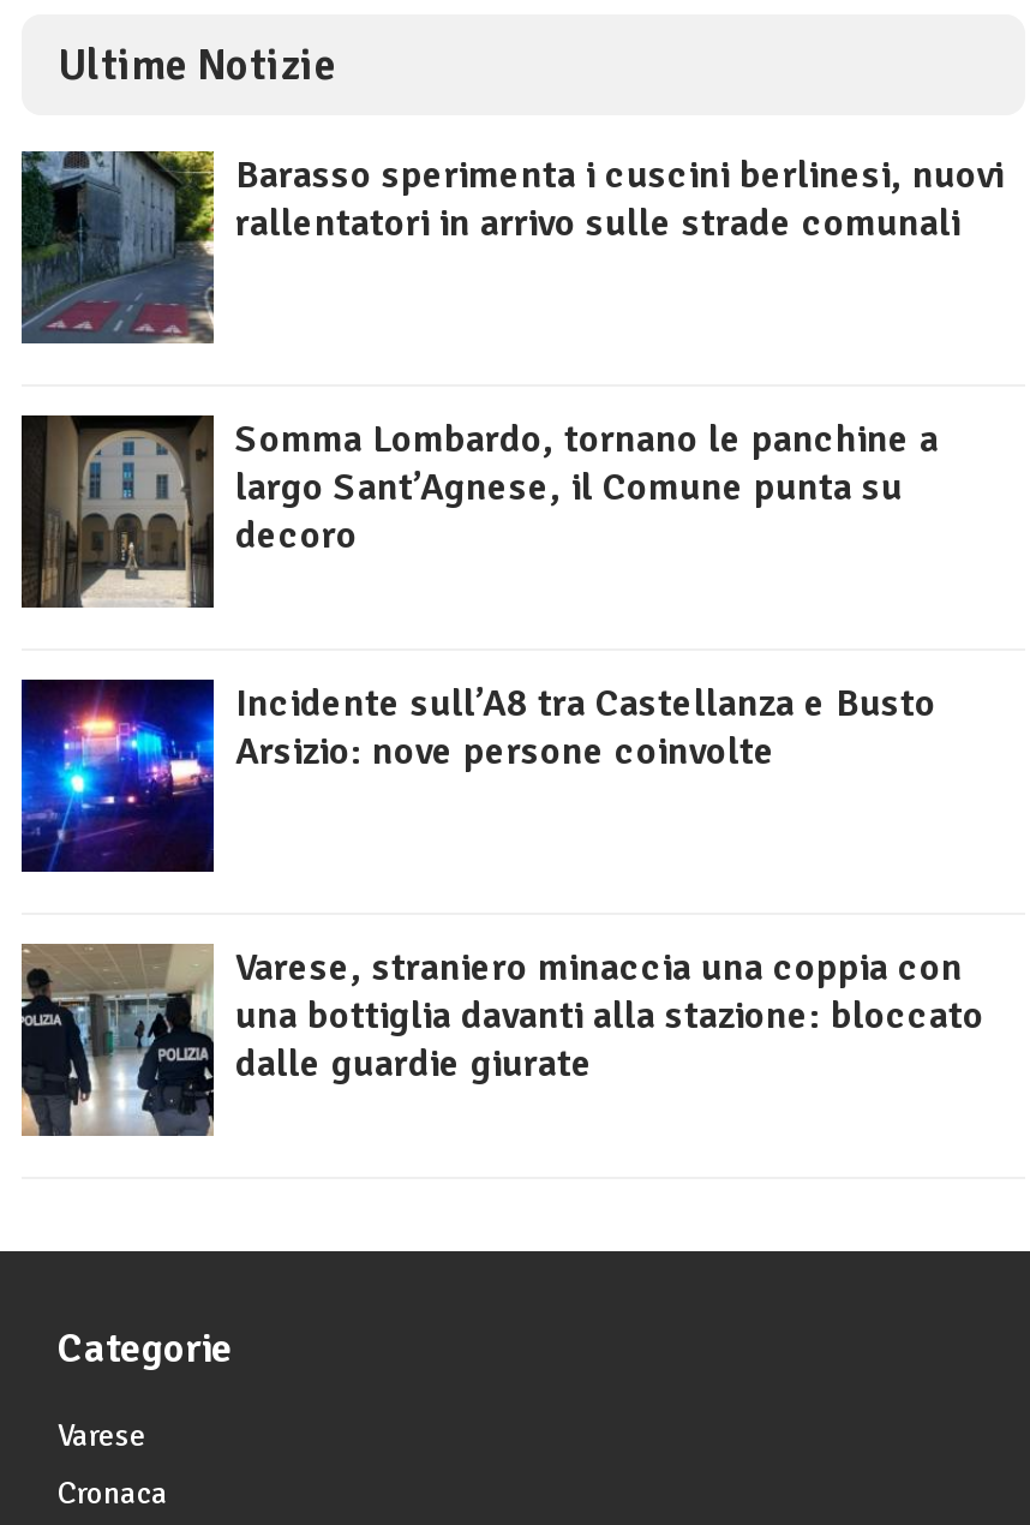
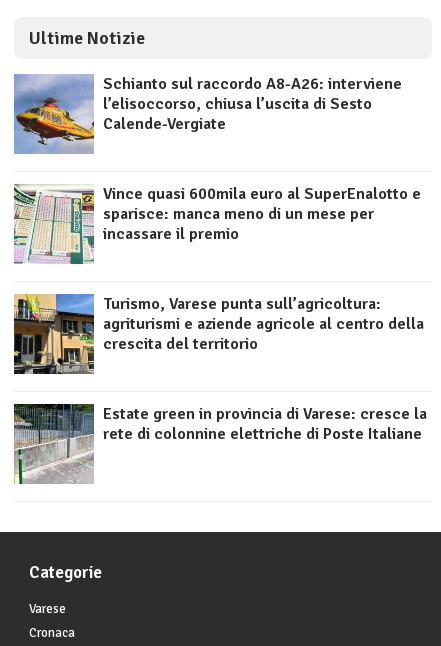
- [image]
- Barasso sperimenta i cuscini berlinesi, nuovi
- rallentatori in arrivo sulle strade comunali
+ [image]
+ Schianto sul raccordo A8-A26: interviene
+ l’elisoccorso, chiusa l’uscita di Sesto
+ Calende-Vergiate

- [image]
- Somma Lombardo, tornano le panchine a
- largo Sant’Agnese, il Comune punta su
- decoro
+ [image]
+ Vince quasi 600mila euro al SuperEnalotto e
+ sparisce: manca meno di un mese per
+ incassare il premio

- [image]
- Incidente sull’A8 tra Castellanza e Busto
- Arsizio: nove persone coinvolte
+ [image]
+ Turismo, Varese punta sull’agricoltura:
+ agriturismi e aziende agricole al centro della
+ crescita del territorio

- [image]
- Varese, straniero minaccia una coppia con
- una bottiglia davanti alla stazione: bloccato
- dalle guardie giurate
+ [image]
+ Estate green in provincia di Varese: cresce la
+ rete di colonnine elettriche di Poste Italiane
